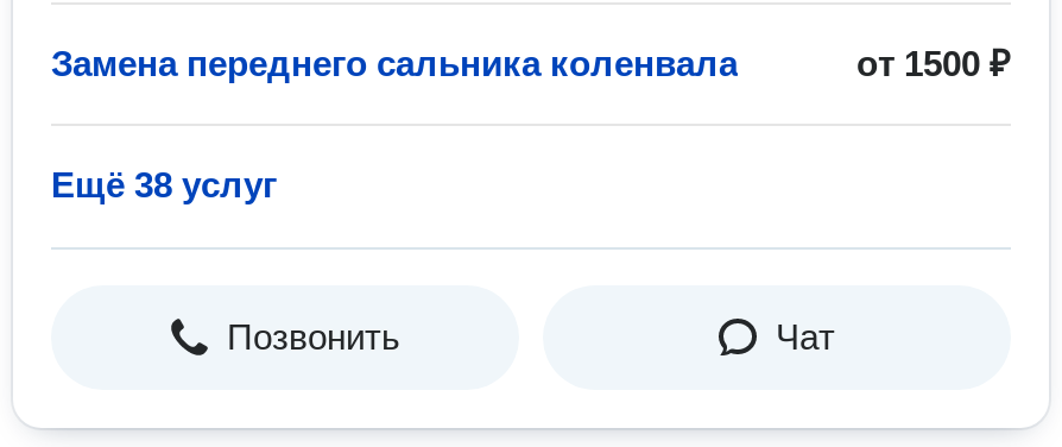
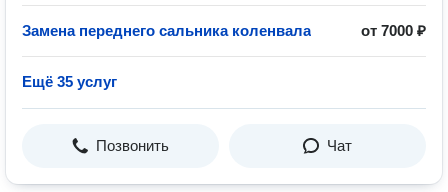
- от 1500 ₽
+ от 7000 ₽

- Ещё 38 услуг
+ Ещё 35 услуг
